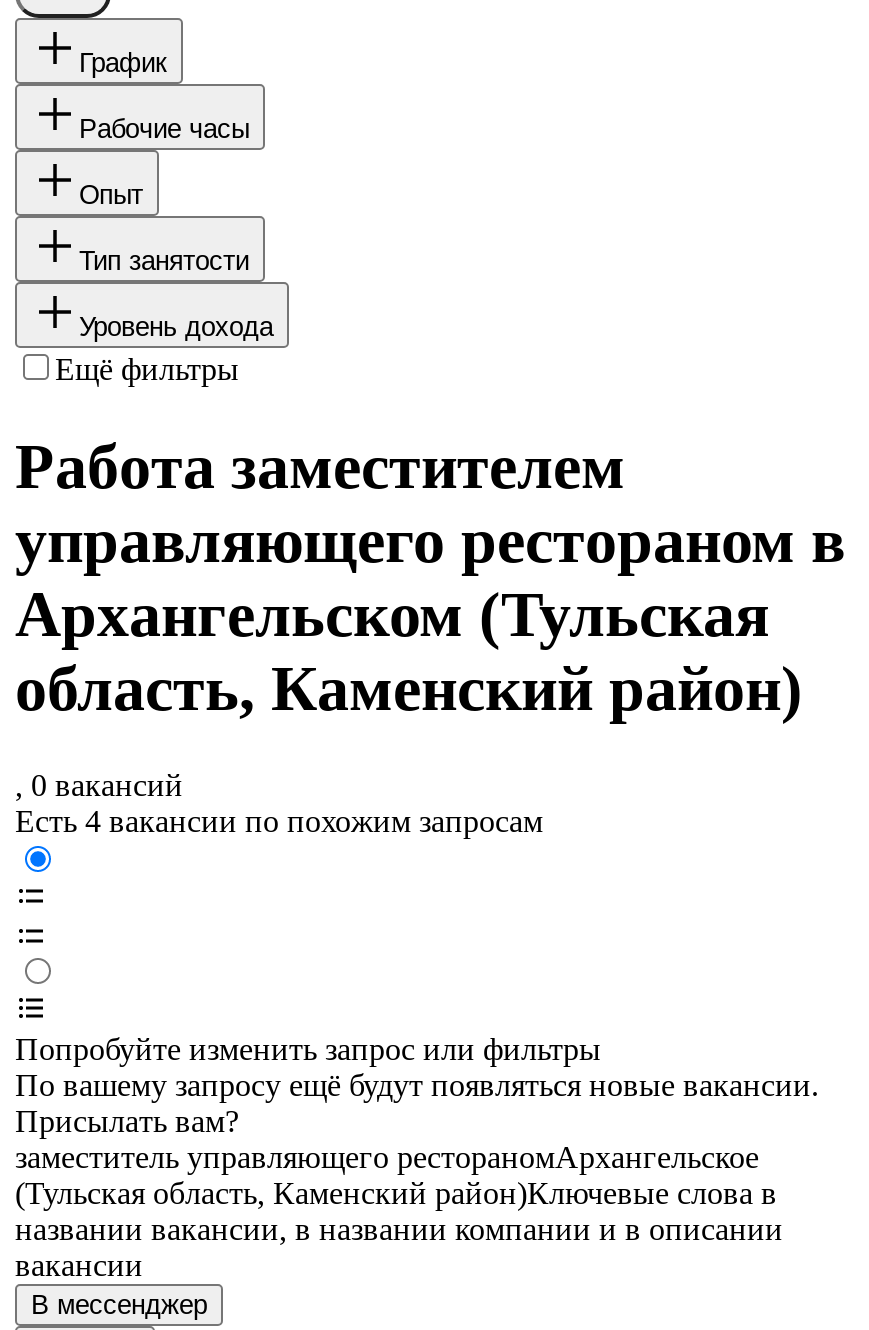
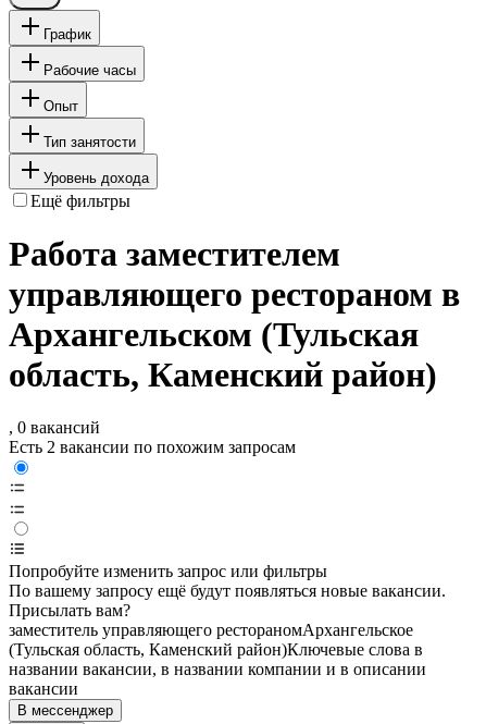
- Есть 4 вакансии по похожим запросам
+ Есть 2 вакансии по похожим запросам
